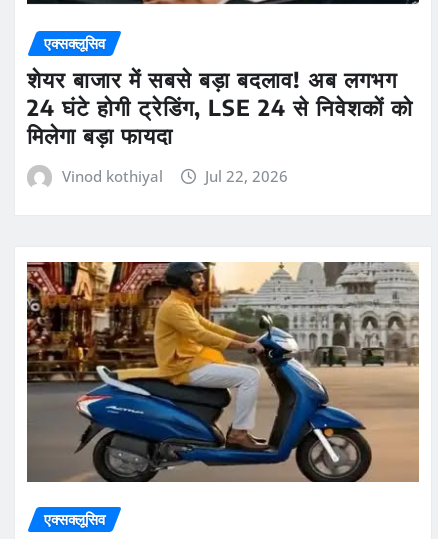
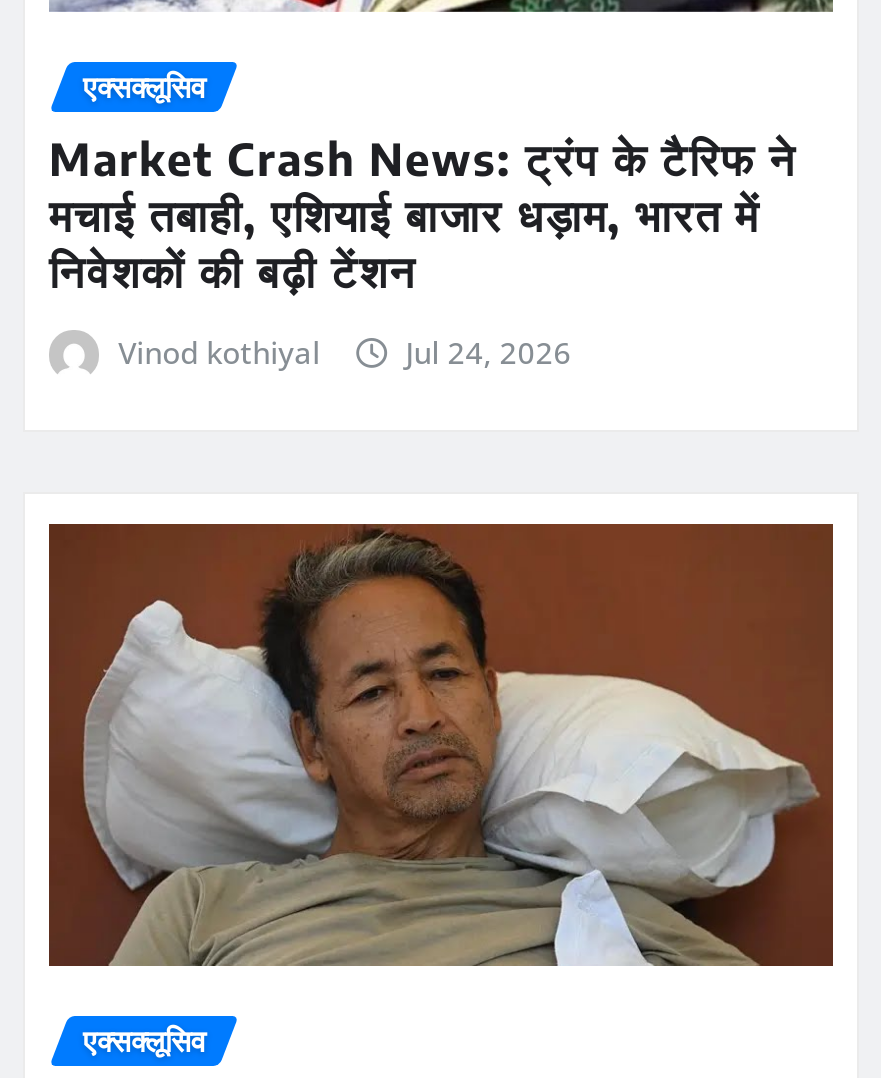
- शेयर बाजार में सबसे बड़ा बदलाव! अब लगभग
- 24 घंटे होगी ट्रेडिंग, LSE 24 से निवेशकों को
- मिलेगा बड़ा फायदा
+ Market Crash News: ट्रंप के टैरिफ ने
+ मचाई तबाही, एशियाई बाजार धड़ाम, भारत में
+ निवेशकों की बढ़ी टेंशन

- Jul 22, 2026
+ Jul 24, 2026

- [image]
+ [image]
